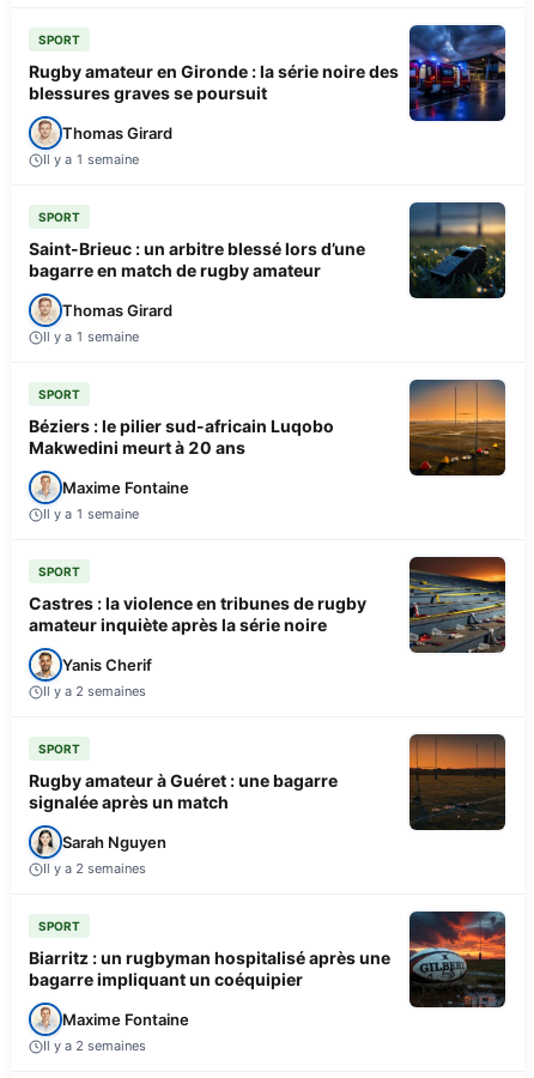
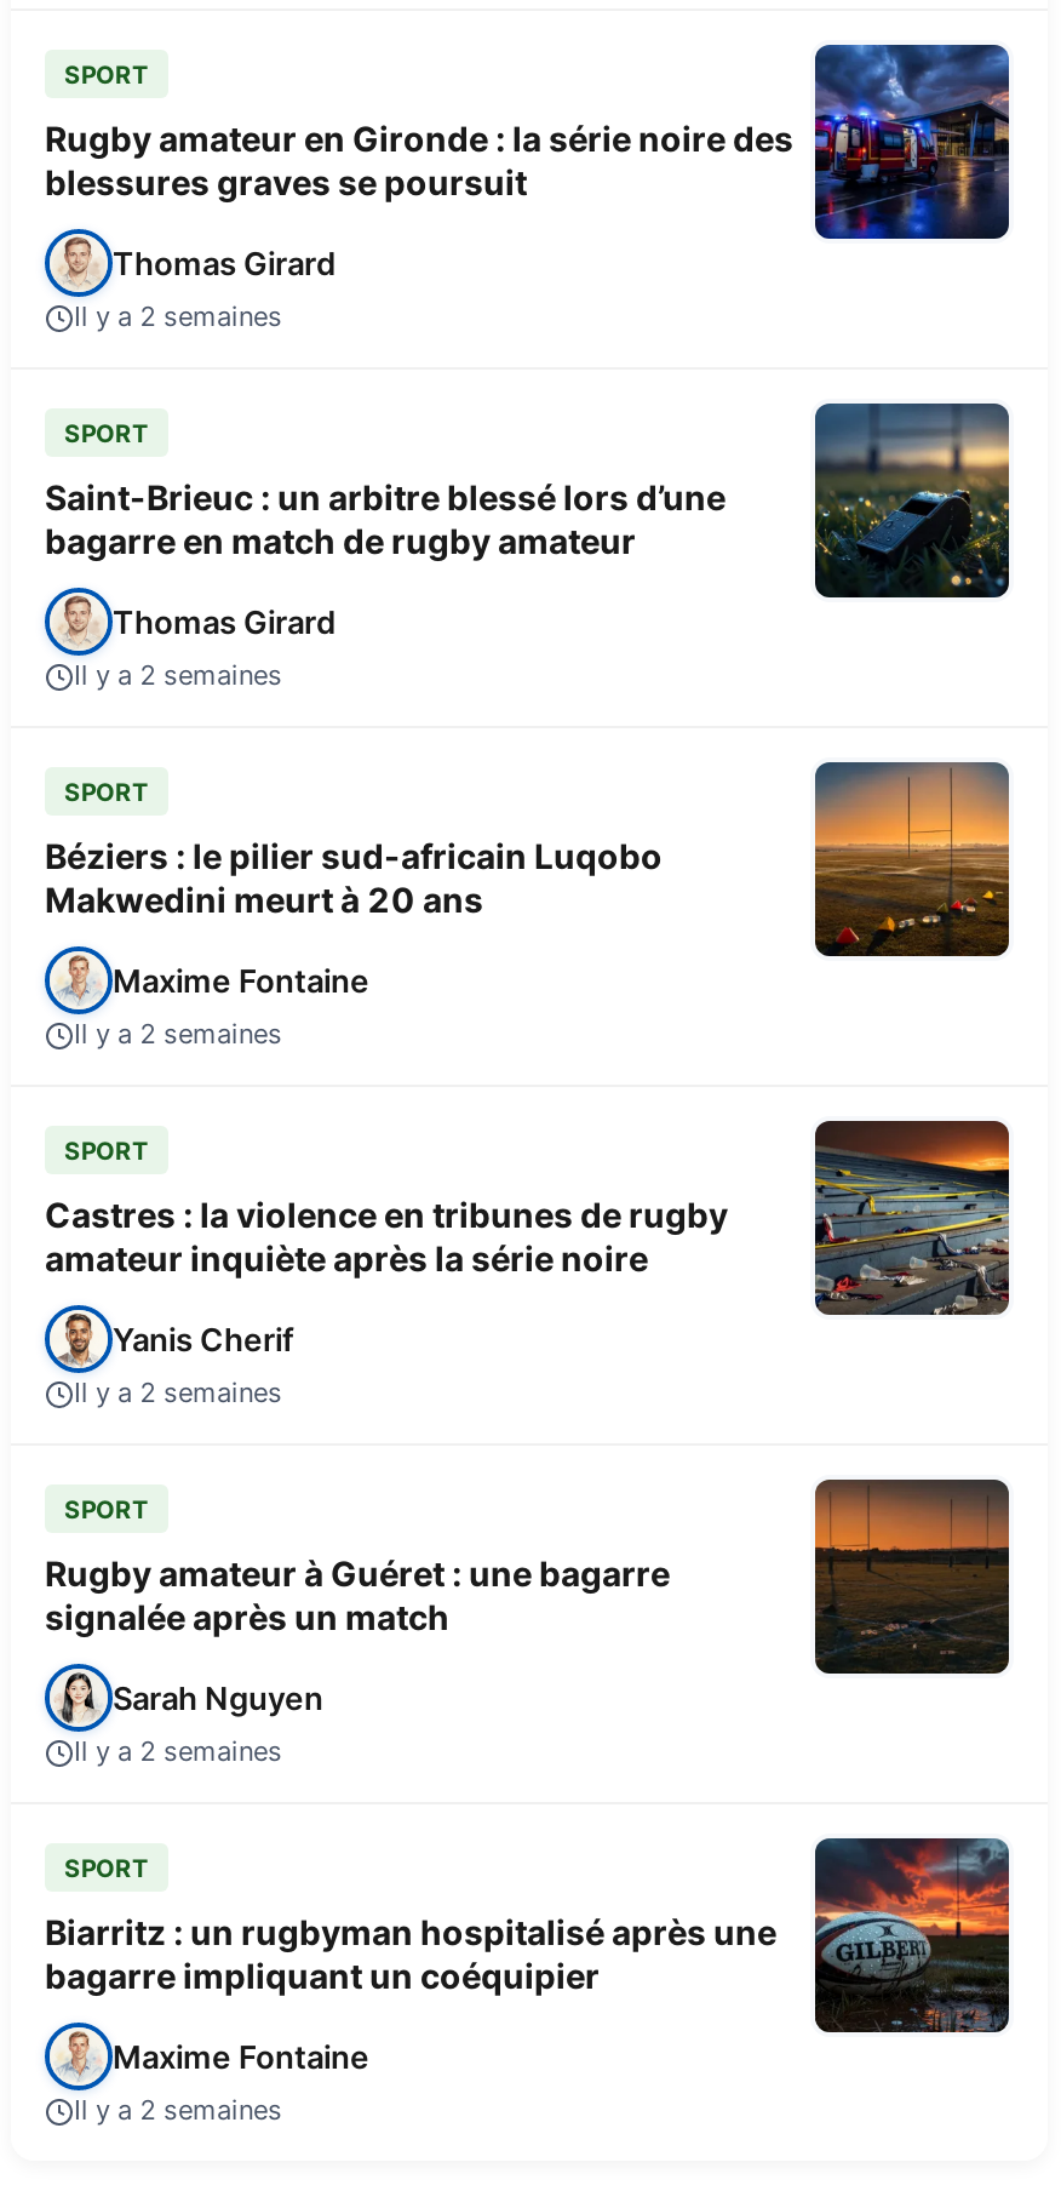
- Il y a 1 semaine
+ Il y a 2 semaines

- Il y a 1 semaine
+ Il y a 2 semaines

- Il y a 1 semaine
+ Il y a 2 semaines
